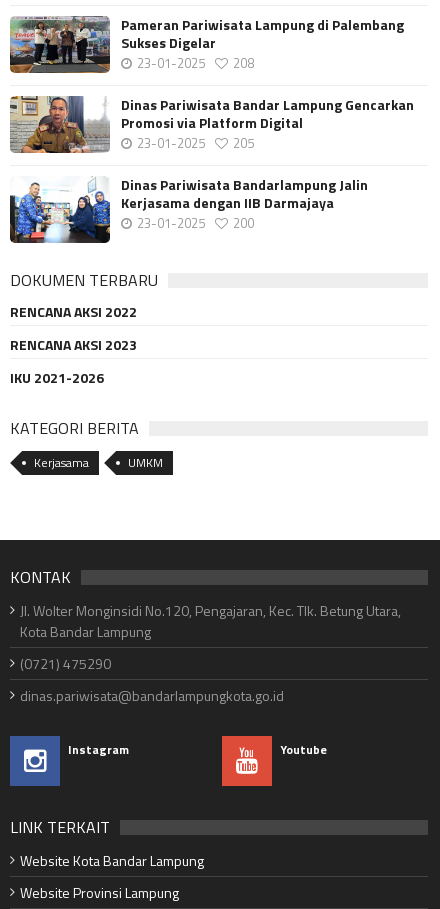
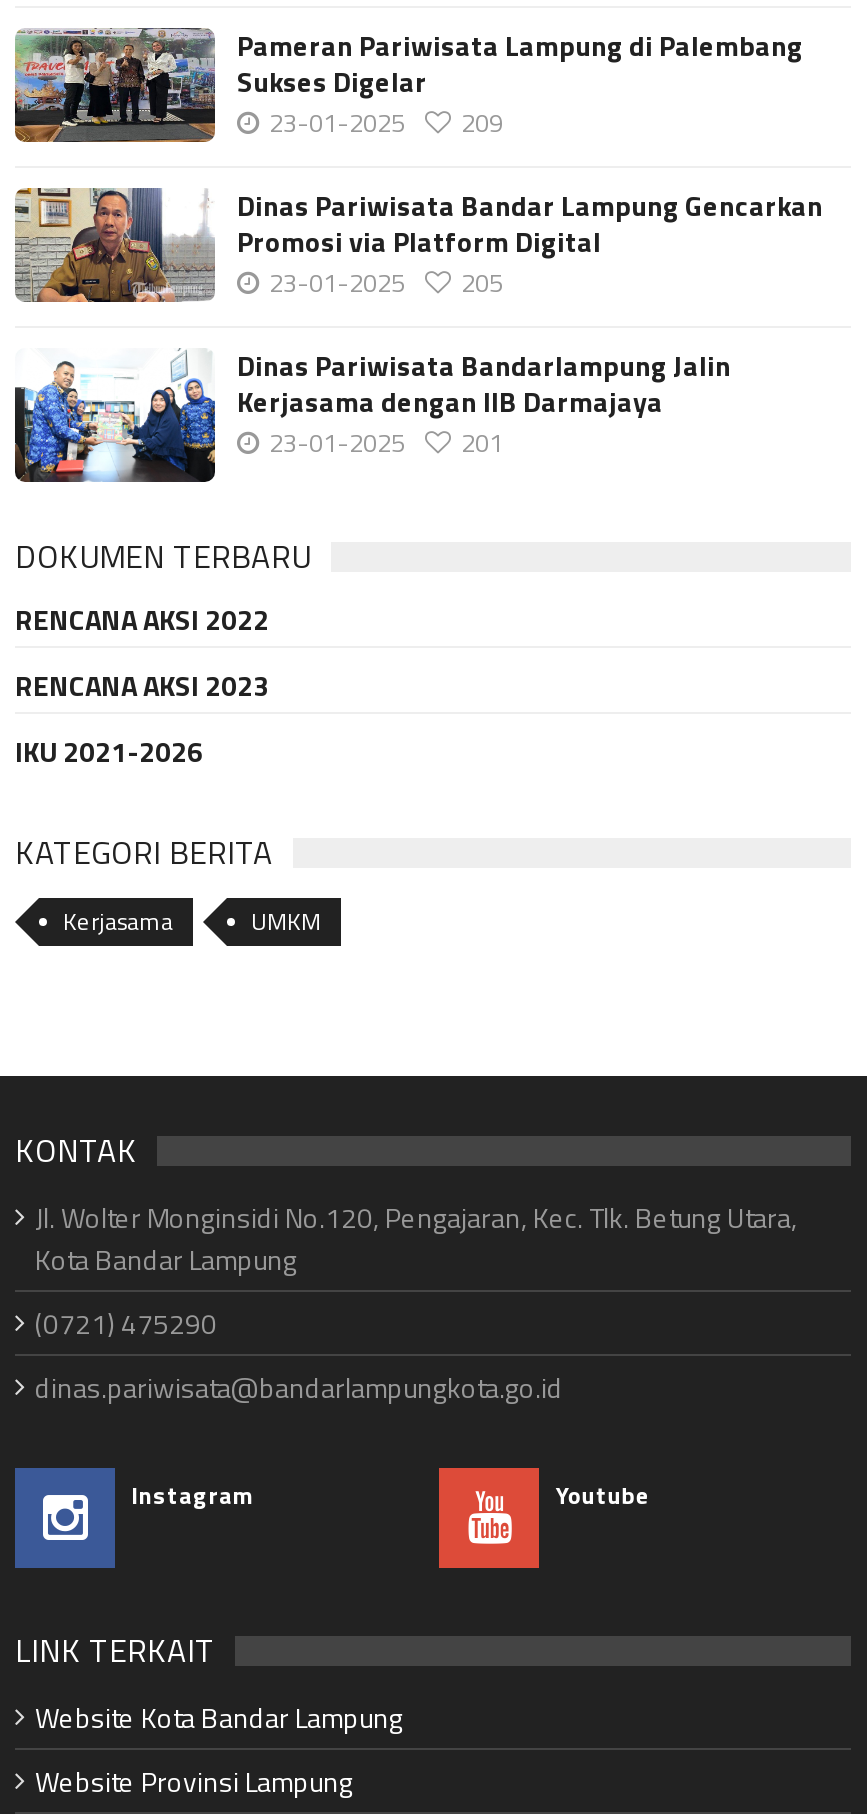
- 23-01-2025 208
+ 23-01-2025 209

- 23-01-2025 200
+ 23-01-2025 201
